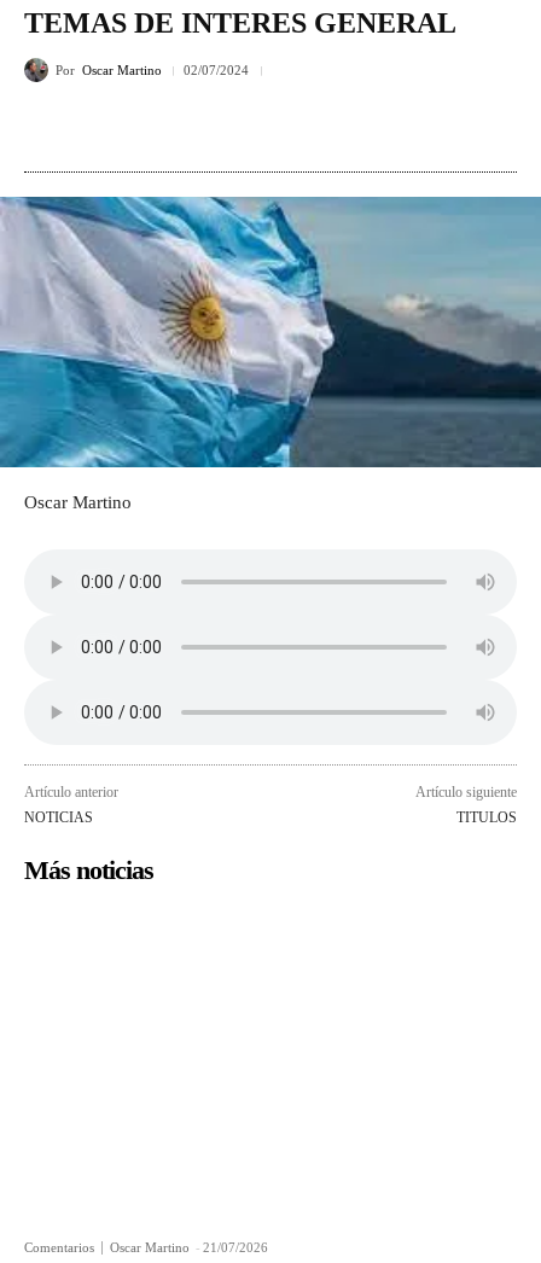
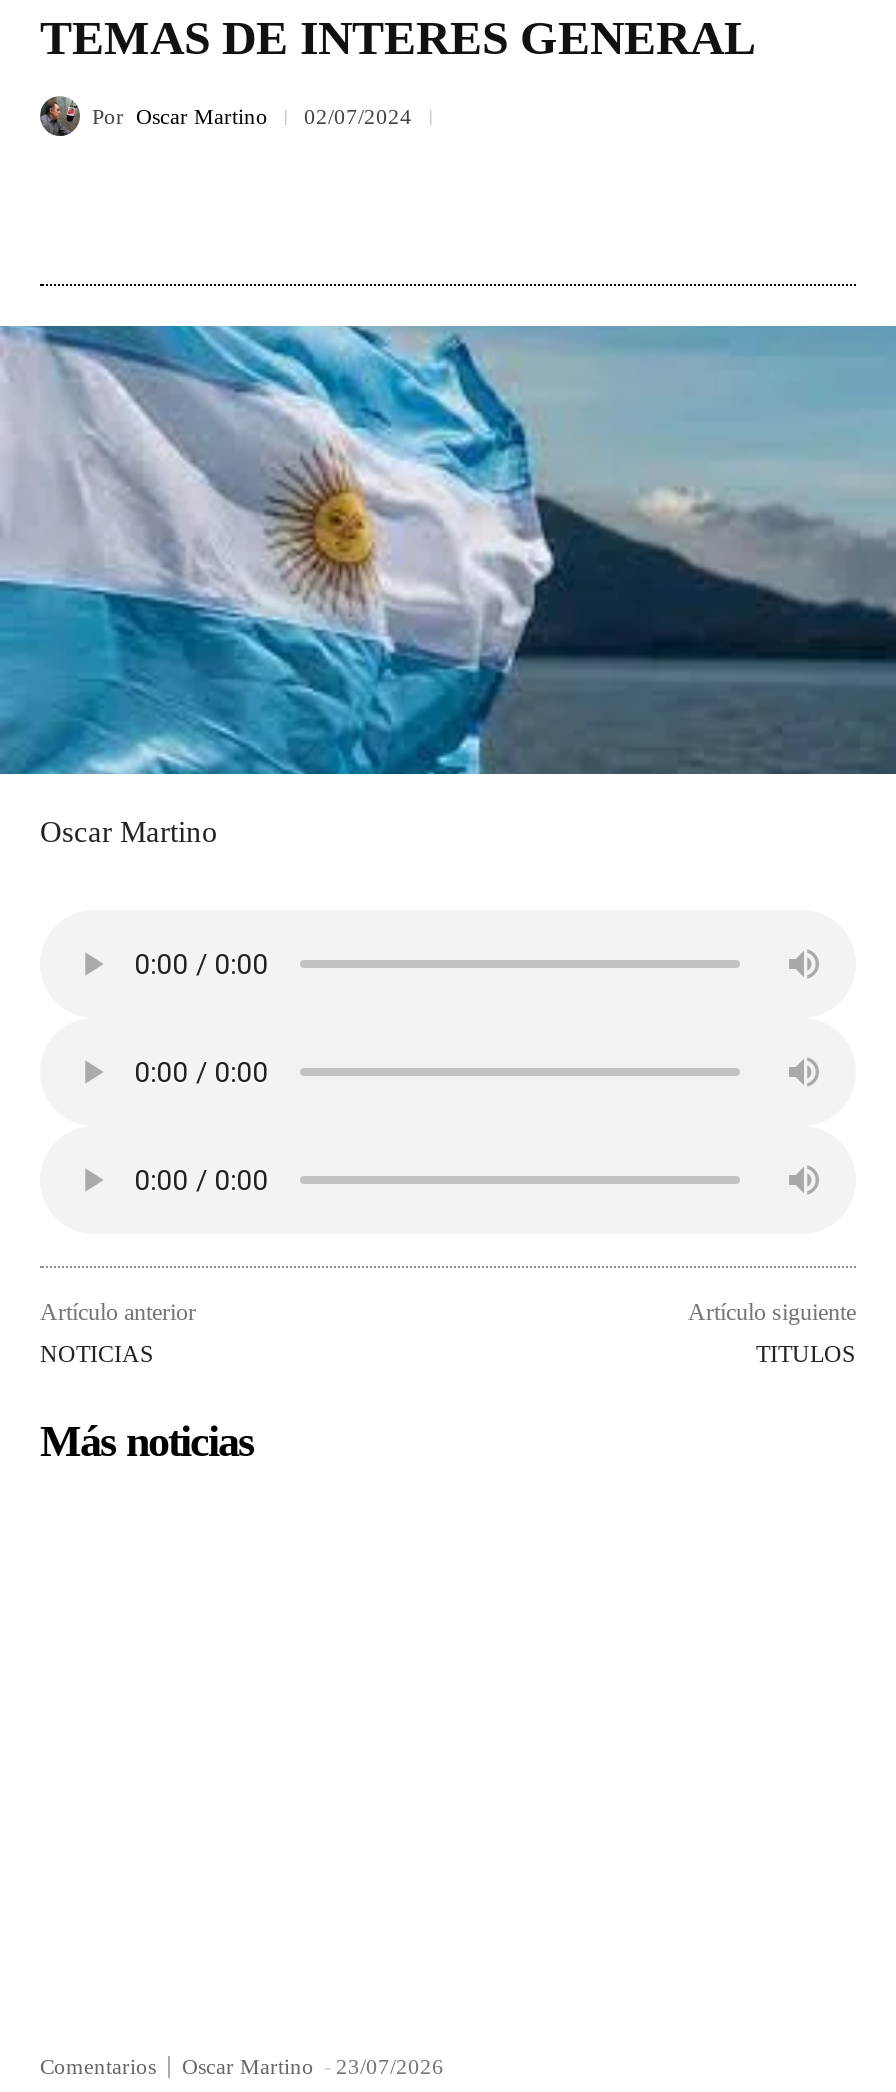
- Oscar Martino - 21/07/2026
+ Oscar Martino - 23/07/2026
